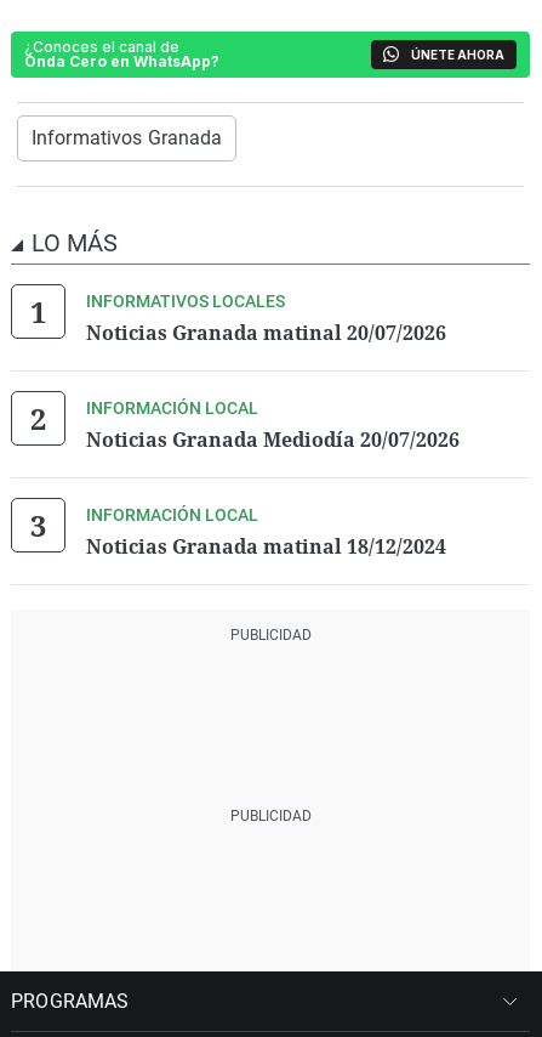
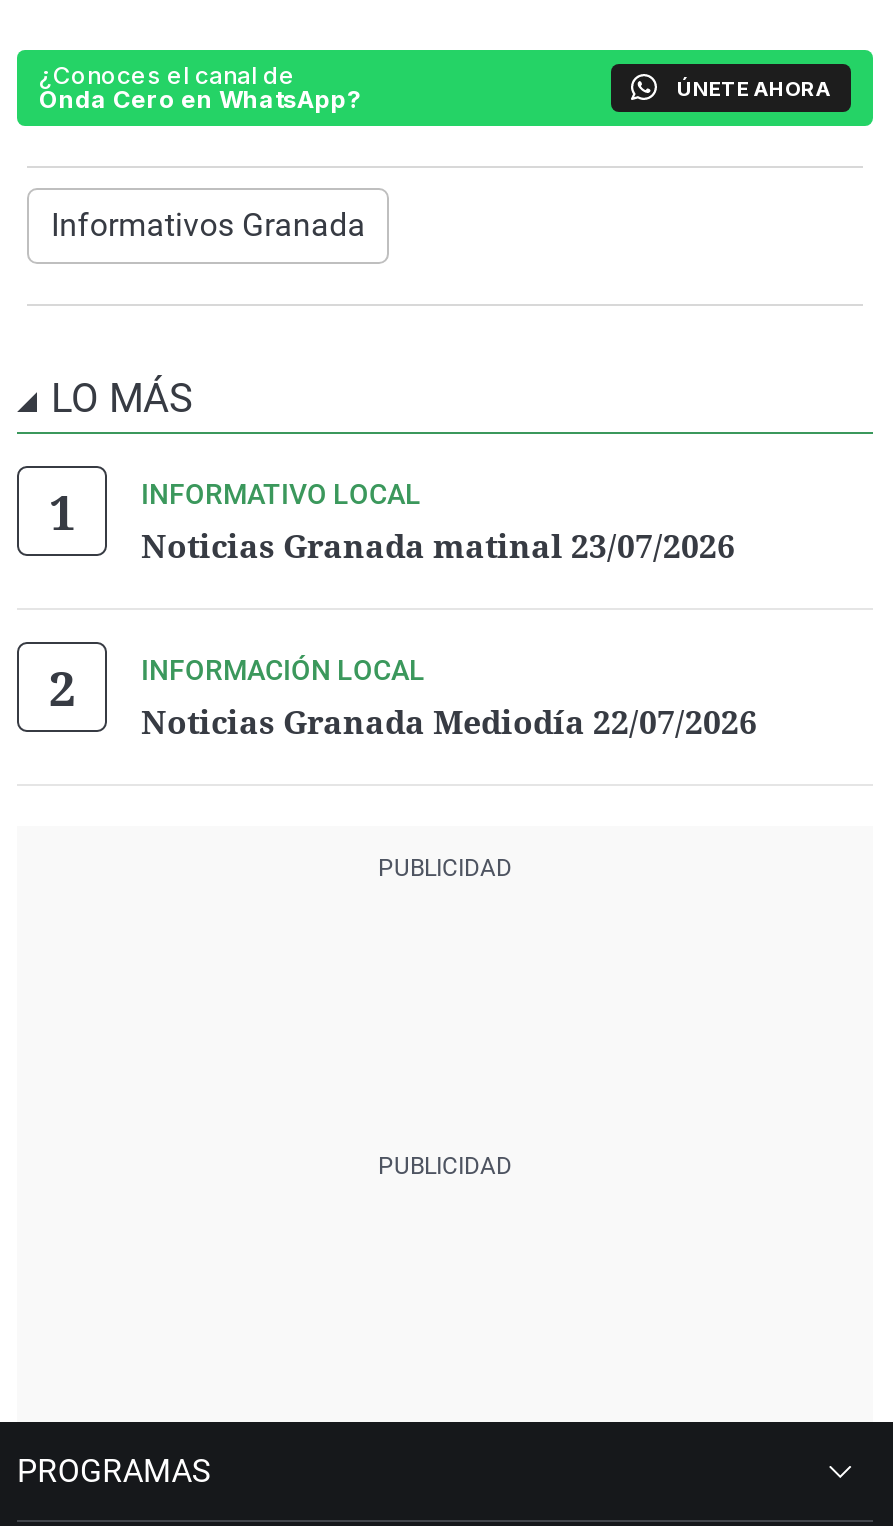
- INFORMATIVOS LOCALES
- Noticias Granada matinal 20/07/2026
+ INFORMATIVO LOCAL
+ Noticias Granada matinal 23/07/2026

- Noticias Granada Mediodía 20/07/2026
- INFORMACIÓN LOCAL
- Noticias Granada matinal 18/12/2024
+ Noticias Granada Mediodía 22/07/2026
